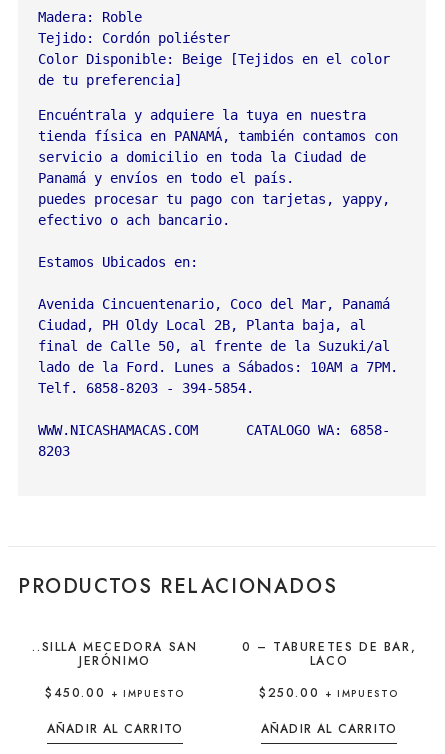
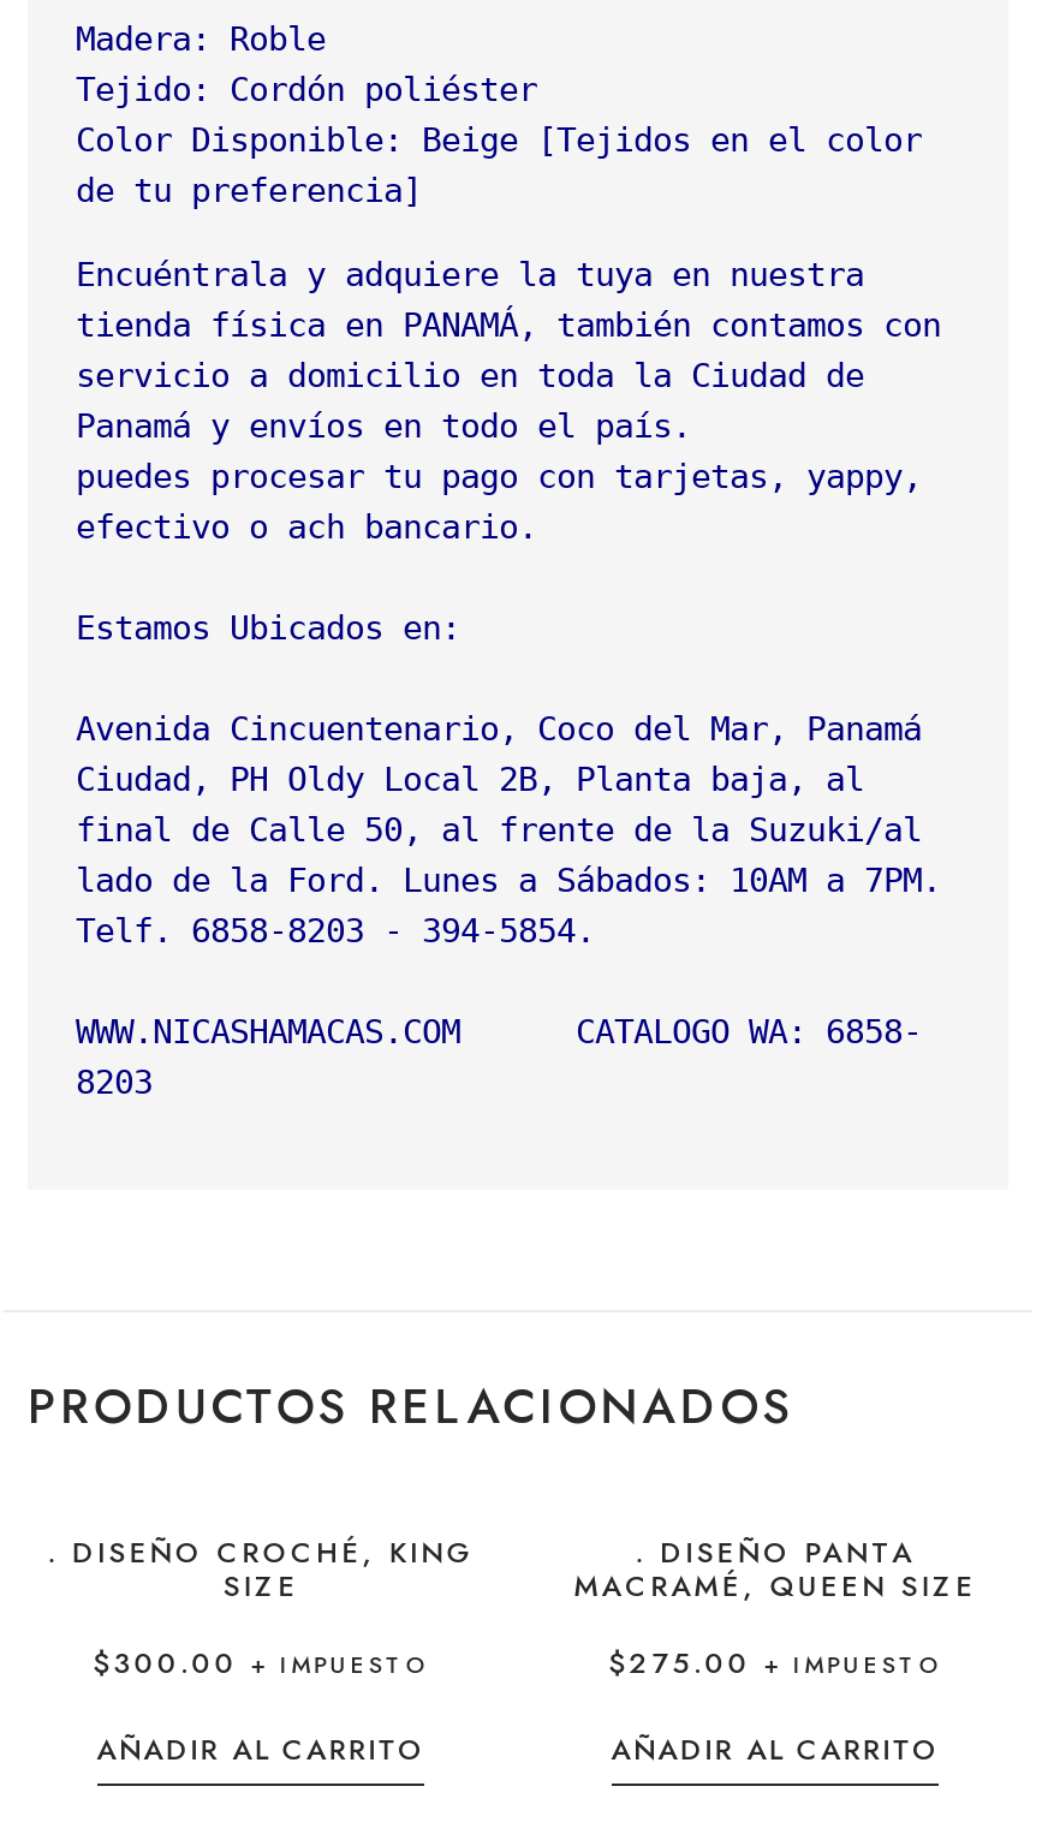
- ..SILLA MECEDORA SAN
- JERÓNIMO
+ . DISEÑO CROCHÉ, KING
+ SIZE

- 0 – TABURETES DE BAR,
- LACO
+ . DISEÑO PANTA
+ MACRAMÉ, QUEEN SIZE

- $450.00 + IMPUESTO
+ $300.00 + IMPUESTO

- $250.00 + IMPUESTO
+ $275.00 + IMPUESTO
